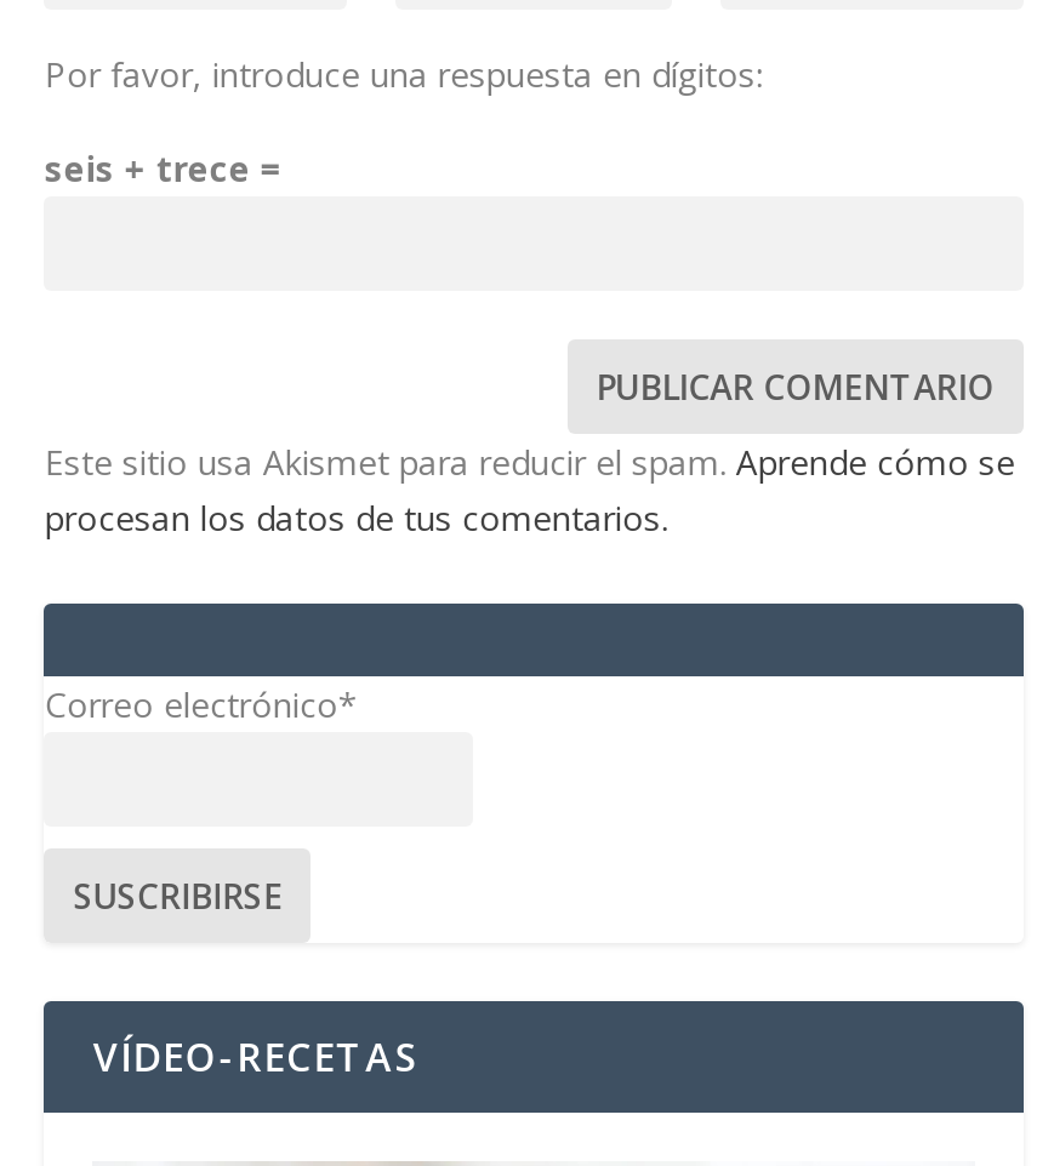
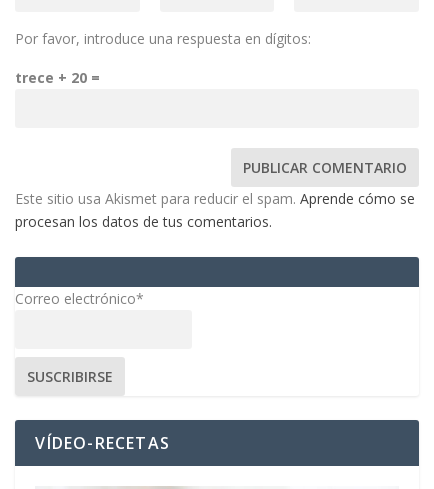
- seis + trece =
+ trece + 20 =
